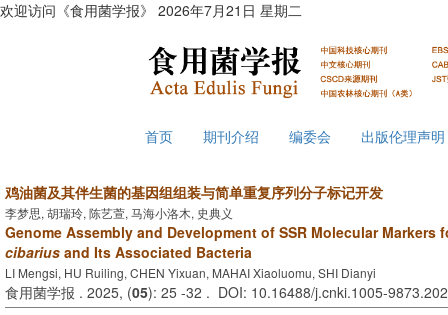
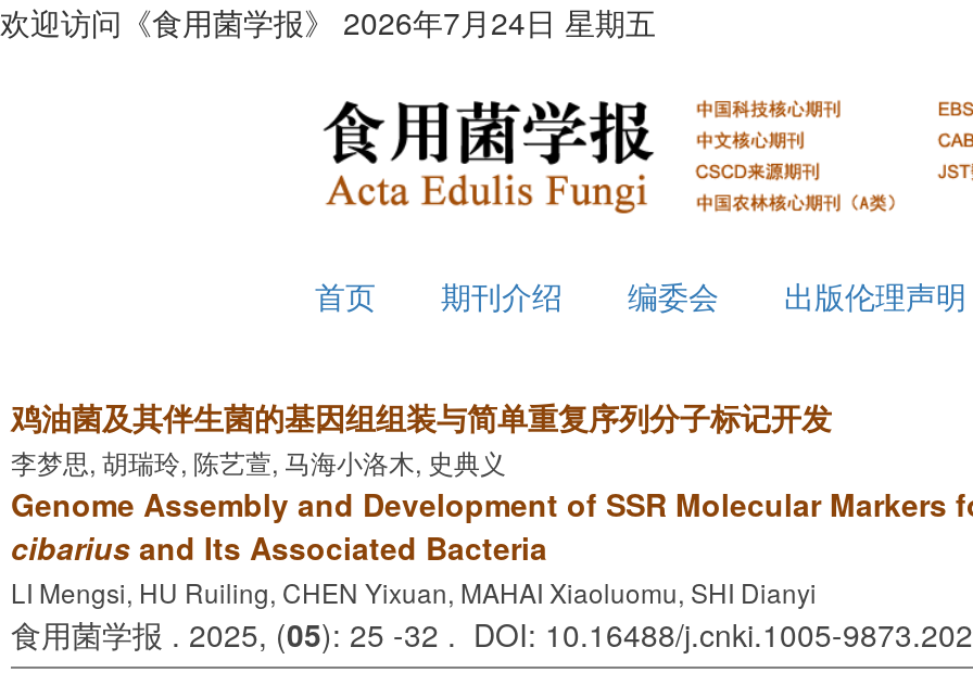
- 欢迎访问《食用菌学报》2026年7月21日 星期二
+ 欢迎访问《食用菌学报》2026年7月24日 星期五
